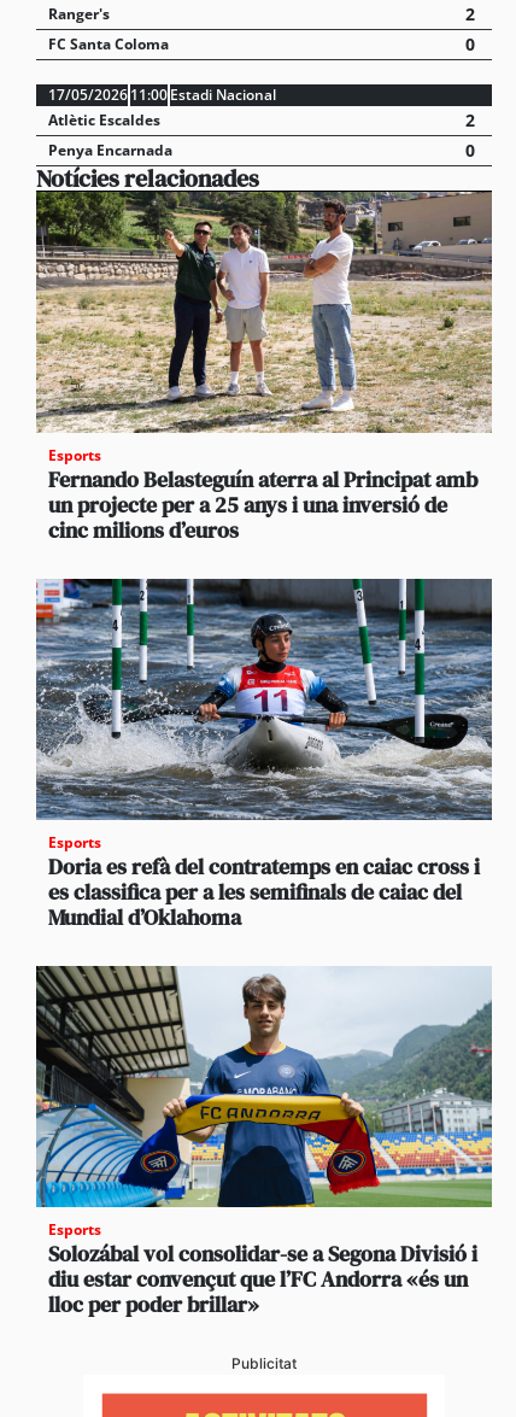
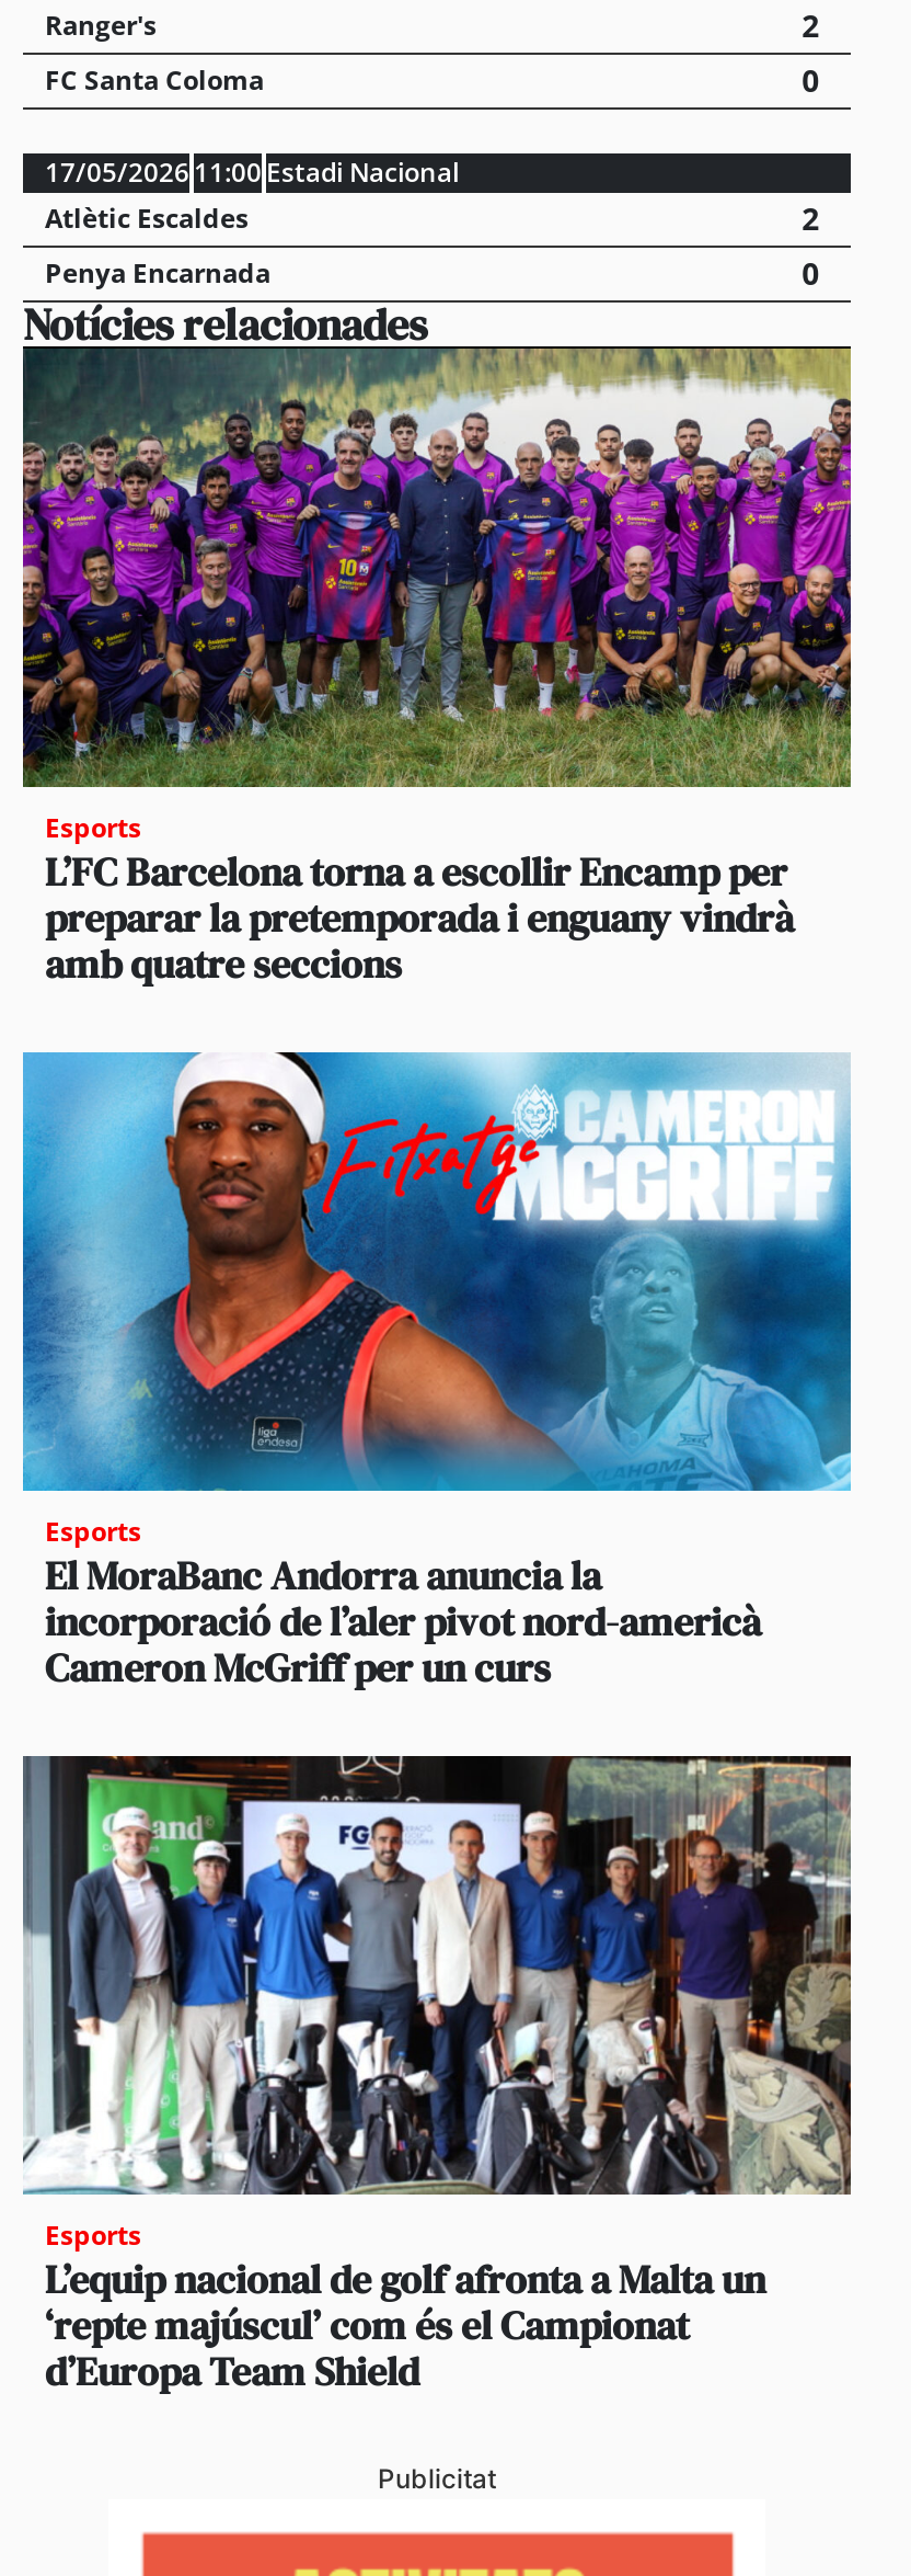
- [image]
- Fernando Belasteguín aterra al Principat amb
- un projecte per a 25 anys i una inversió de
- cinc milions d’euros
+ [image]
+ L’FC Barcelona torna a escollir Encamp per
+ preparar la pretemporada i enguany vindrà
+ amb quatre seccions

- [image]
- Doria es refà del contratemps en caiac cross i
- es classifica per a les semifinals de caiac del
- Mundial d’Oklahoma
+ [image]
+ El MoraBanc Andorra anuncia la
+ incorporació de l’aler pivot nord-americà
+ Cameron McGriff per un curs

- [image]
- Solozábal vol consolidar-se a Segona Divisió i
- diu estar convençut que l’FC Andorra «és un
- lloc per poder brillar»
+ [image]
+ L’equip nacional de golf afronta a Malta un
+ ‘repte majúscul’ com és el Campionat
+ d’Europa Team Shield
